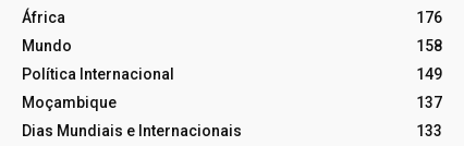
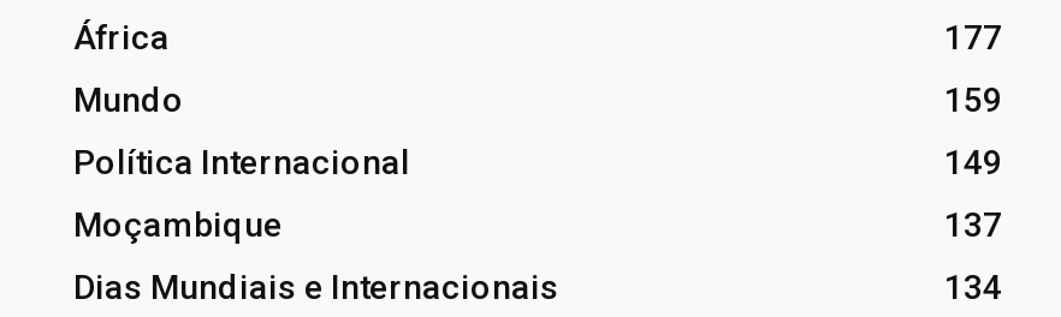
- 176
+ 177

- 158
+ 159

- 133
+ 134
